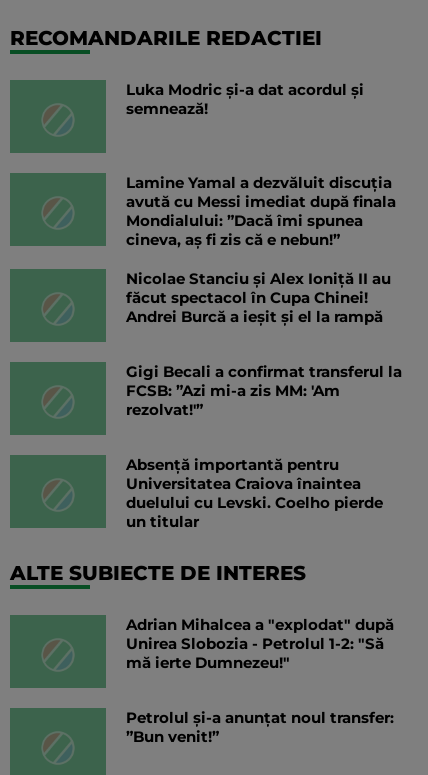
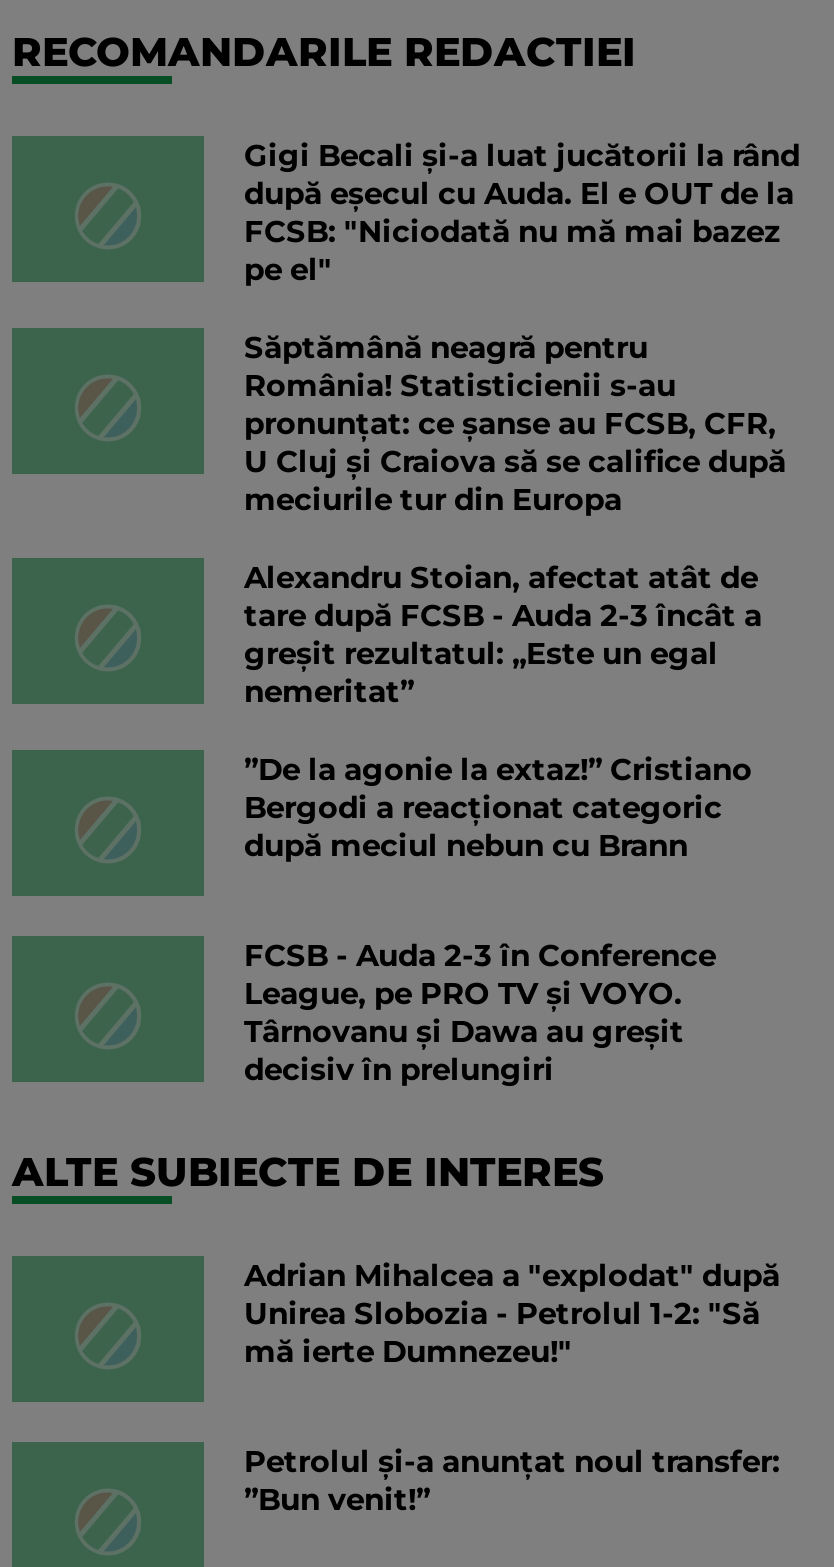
- Luka Modric și-a dat acordul și
- semnează!
+ Gigi Becali și-a luat jucătorii la rând
+ după eșecul cu Auda. El e OUT de la
+ FCSB: "Niciodată nu mă mai bazez
+ pe el"

- Lamine Yamal a dezvăluit discuția
- avută cu Messi imediat după finala
- Mondialului: ”Dacă îmi spunea
- cineva, aș fi zis că e nebun!”
+ Săptămână neagră pentru
+ România! Statisticienii s-au
+ pronunțat: ce șanse au FCSB, CFR,
+ U Cluj și Craiova să se califice după
+ meciurile tur din Europa

- Nicolae Stanciu şi Alex Ioniţă II au
- făcut spectacol în Cupa Chinei!
- Andrei Burcă a ieșit și el la rampă
+ Alexandru Stoian, afectat atât de
+ tare după FCSB - Auda 2-3 încât a
+ greșit rezultatul: „Este un egal
+ nemeritat”

- Gigi Becali a confirmat transferul la
- FCSB: ”Azi mi-a zis MM: 'Am
- rezolvat!'”
+ ”De la agonie la extaz!” Cristiano
+ Bergodi a reacționat categoric
+ după meciul nebun cu Brann

- Absență importantă pentru
- Universitatea Craiova înaintea
- duelului cu Levski. Coelho pierde
- un titular
+ FCSB - Auda 2-3 în Conference
+ League, pe PRO TV și VOYO.
+ Târnovanu și Dawa au greșit
+ decisiv în prelungiri
